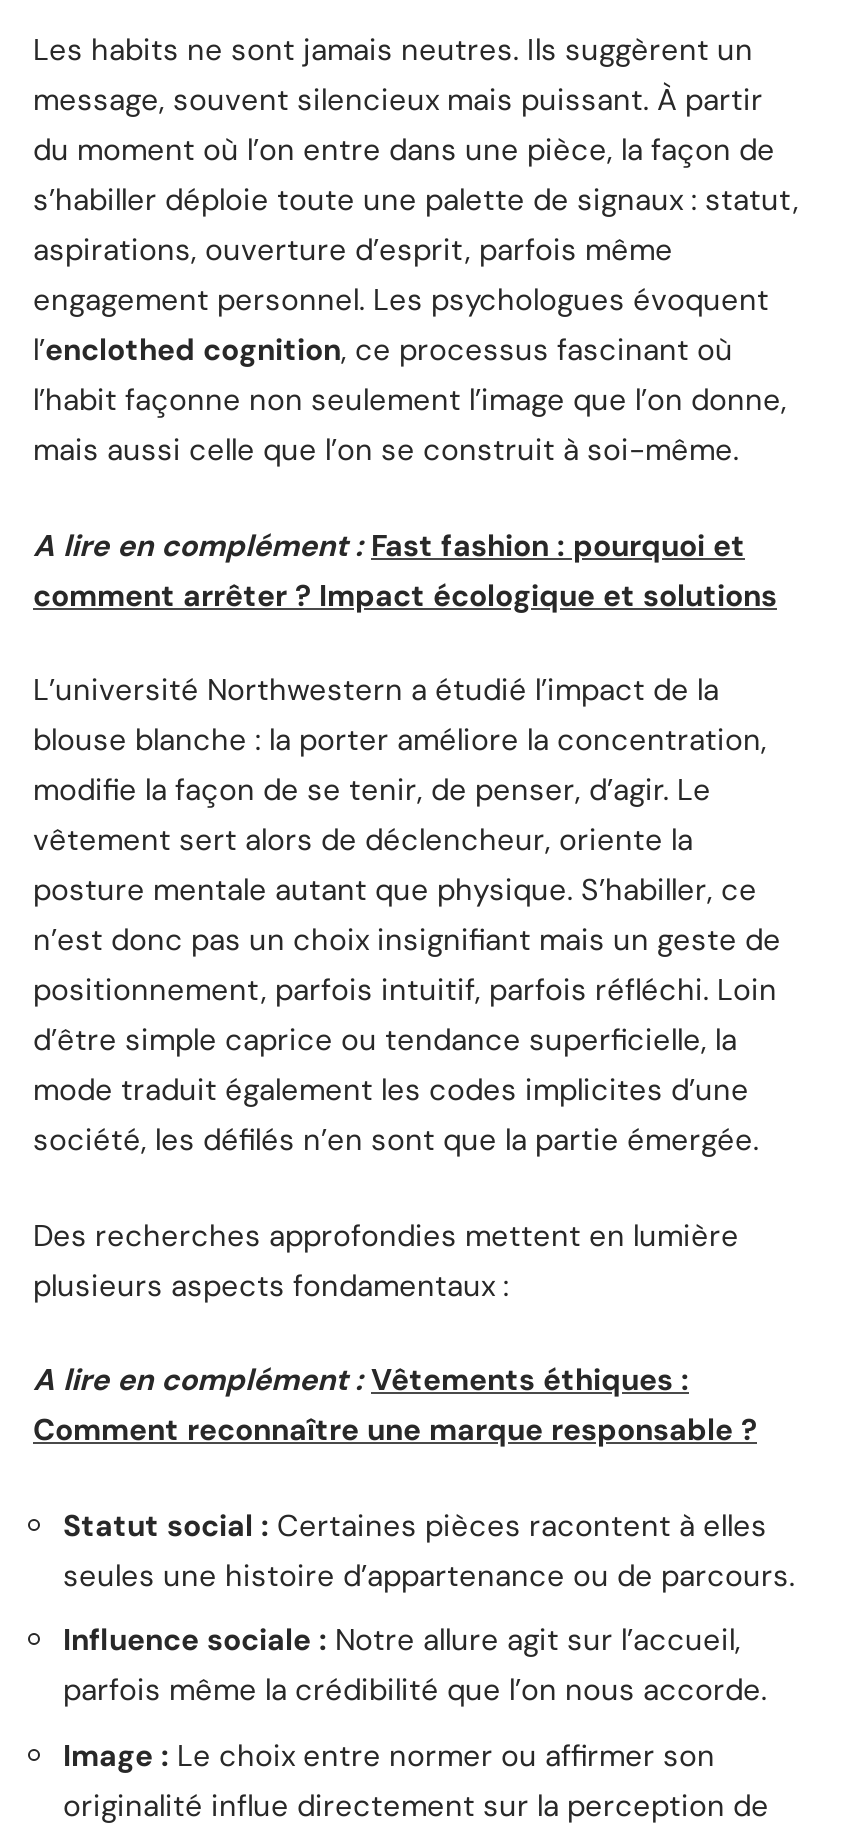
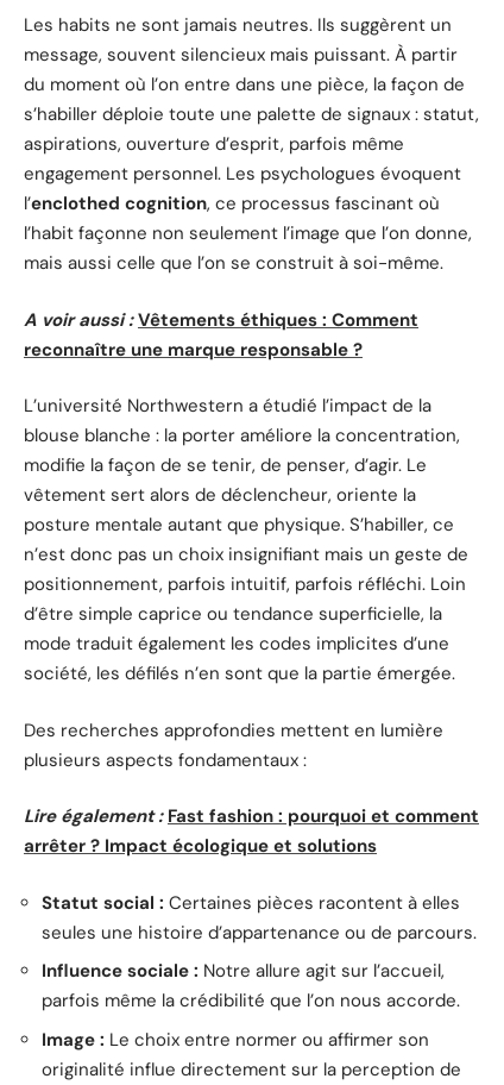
- A lire en complément : Fast fashion : pourquoi et
- comment arrêter ? Impact écologique et solutions
+ A voir aussi : Vêtements éthiques : Comment
+ reconnaître une marque responsable ?

- A lire en complément : Vêtements éthiques :
- Comment reconnaître une marque responsable ?
+ Lire également : Fast fashion : pourquoi et comment
+ arrêter ? Impact écologique et solutions
